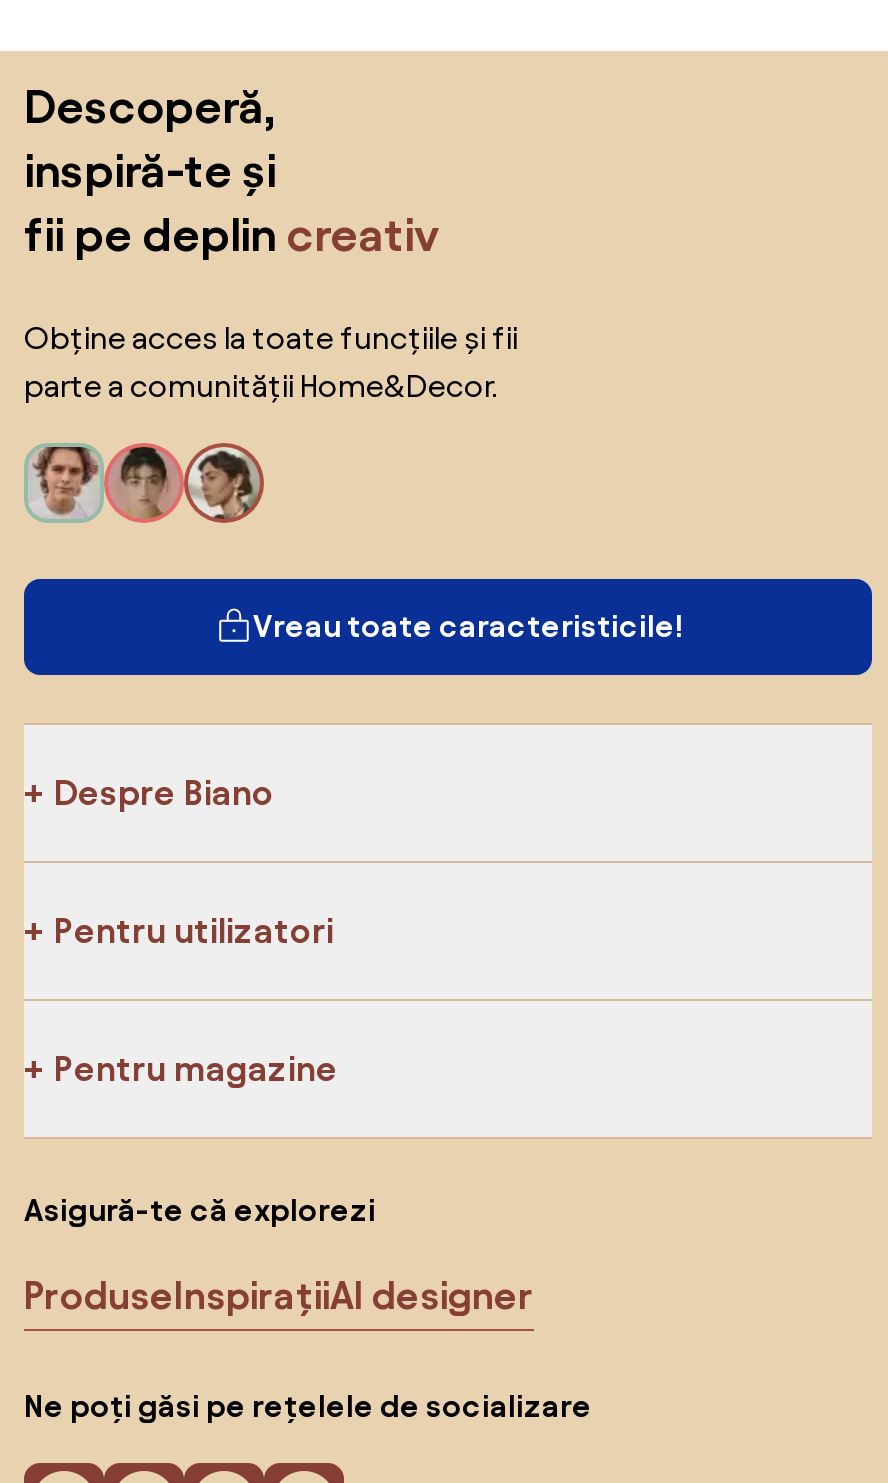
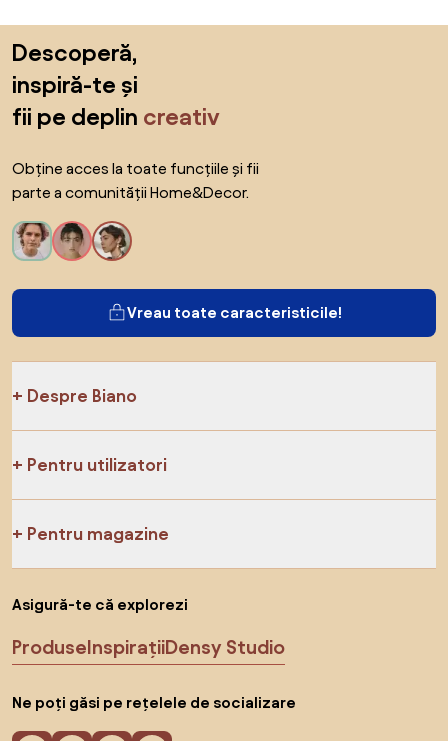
- ProduseInspirațiiAI designer
+ ProduseInspirațiiDensy Studio
